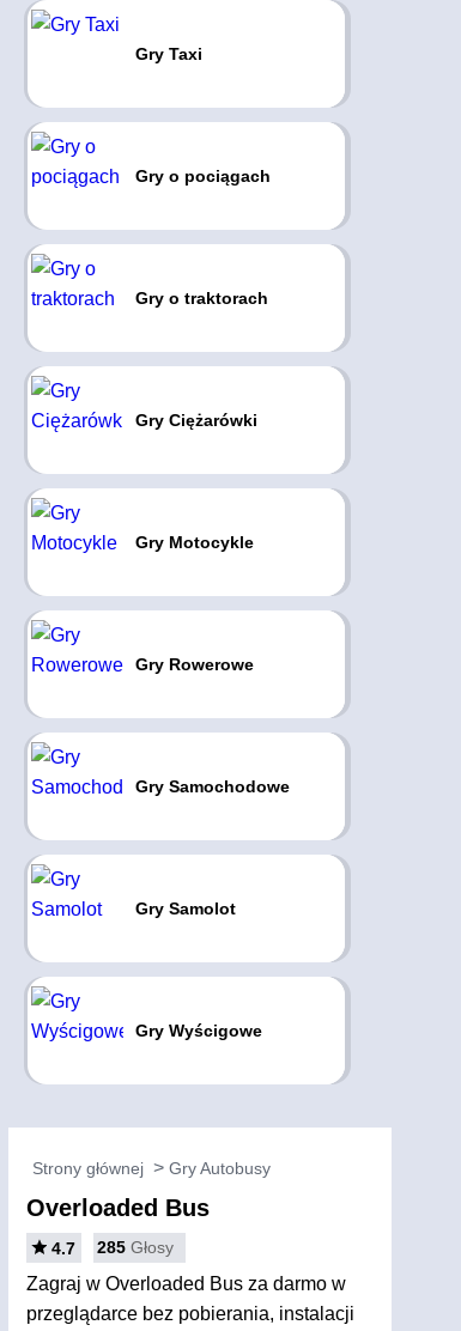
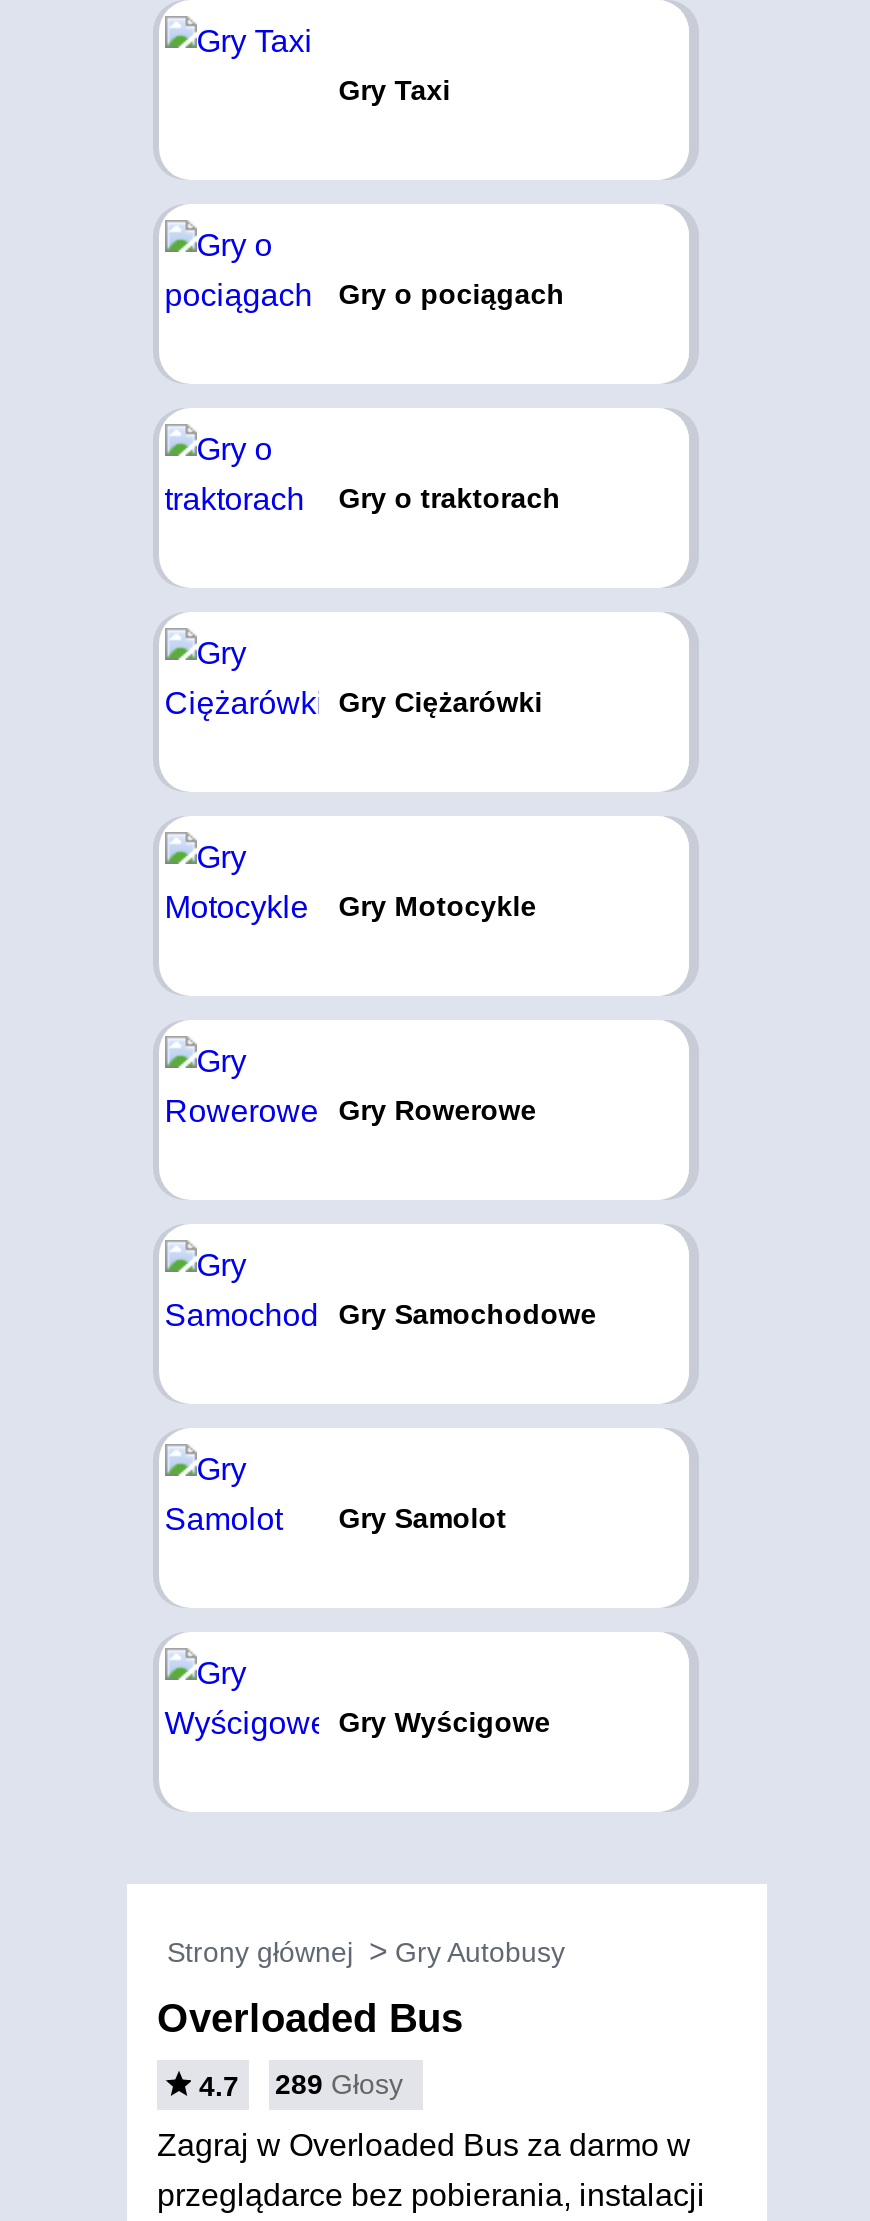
- 4.7 285 Głosy
+ 4.7 289 Głosy
